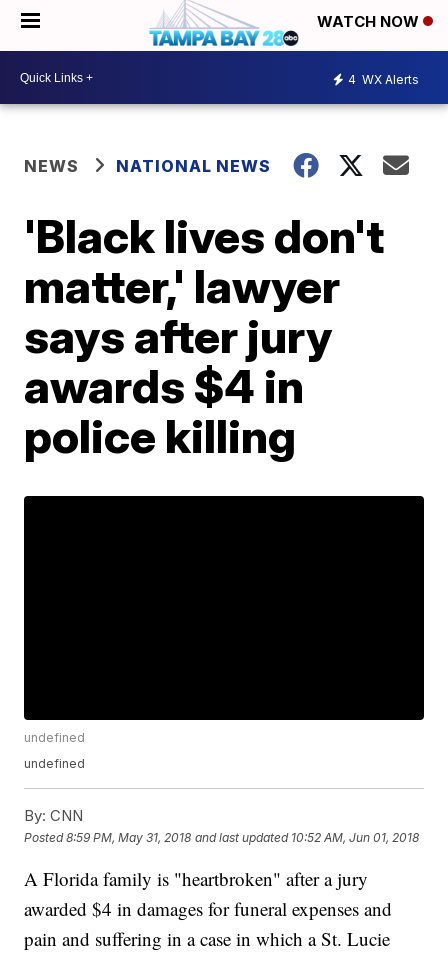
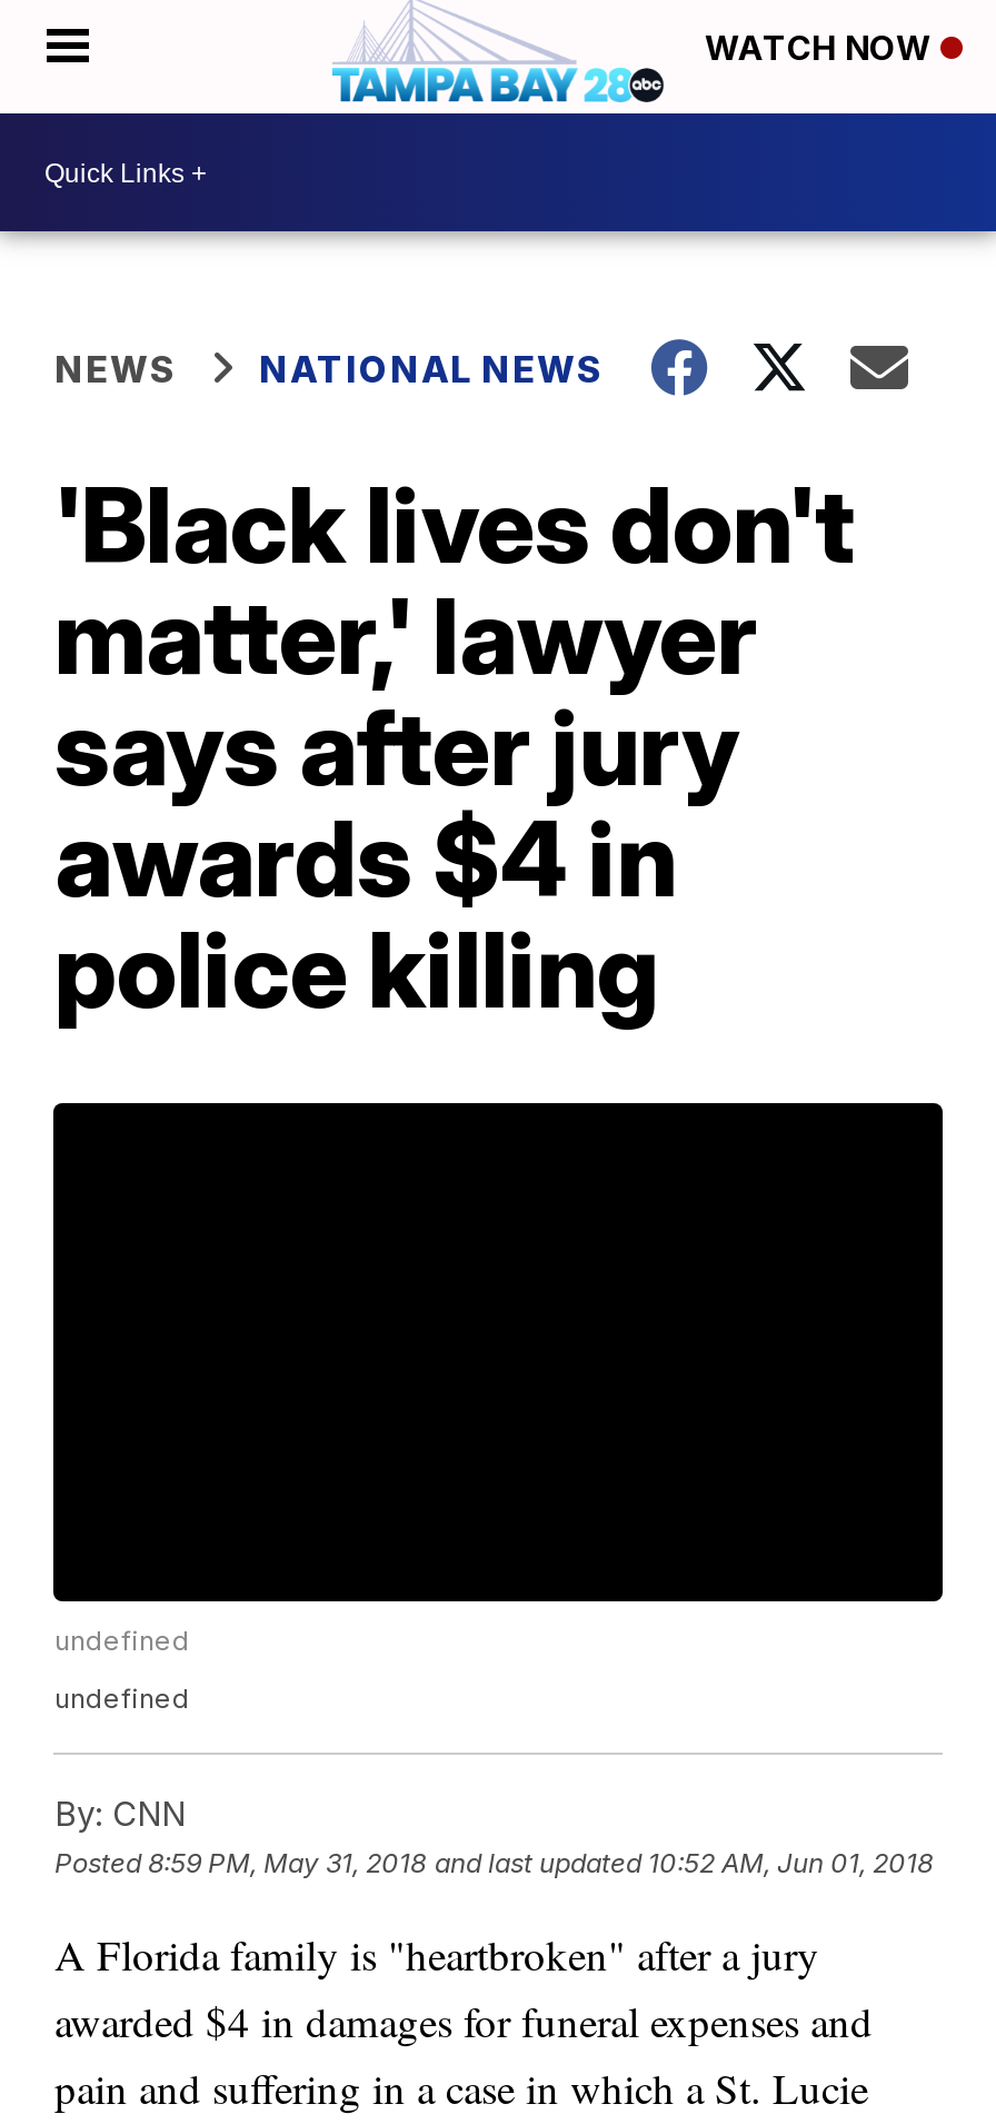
- 4 WX Alerts
